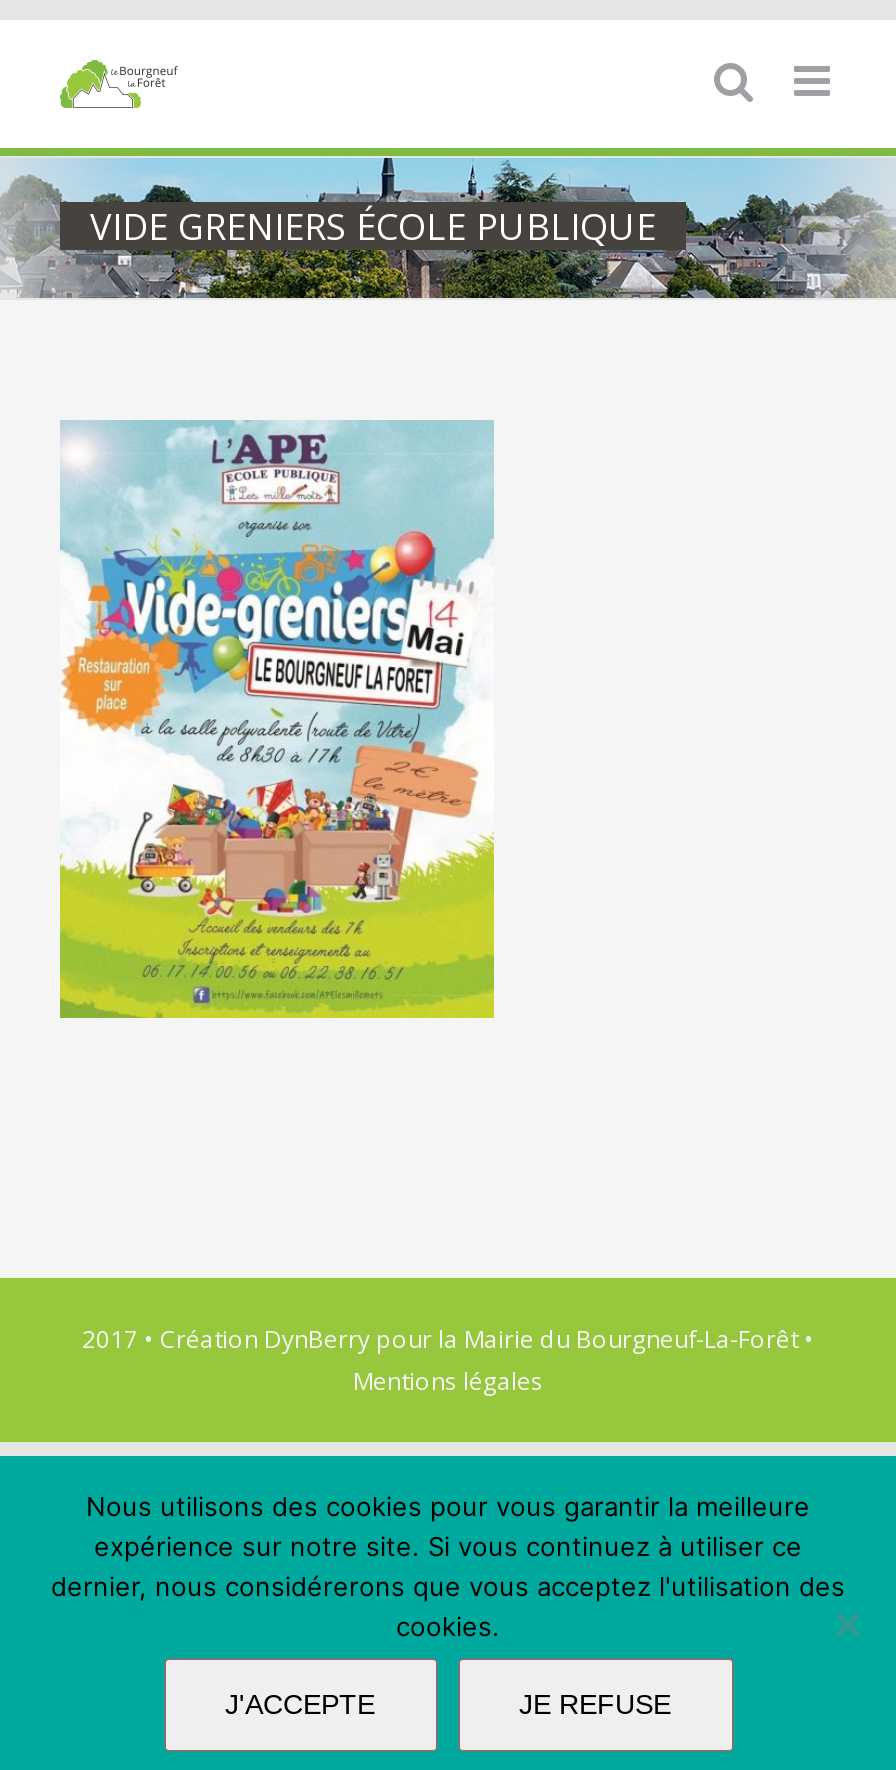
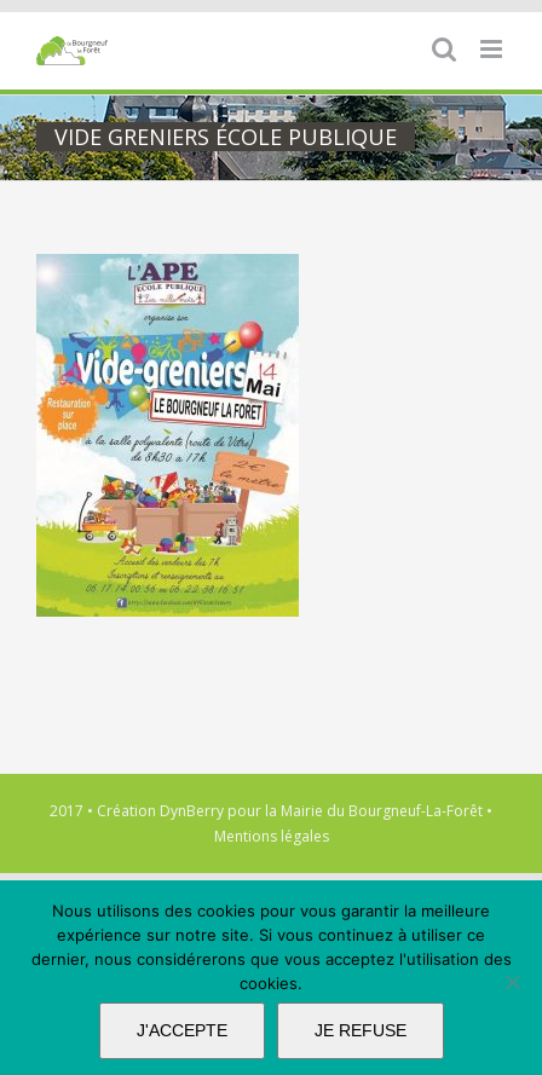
- [image]
+ [image]
